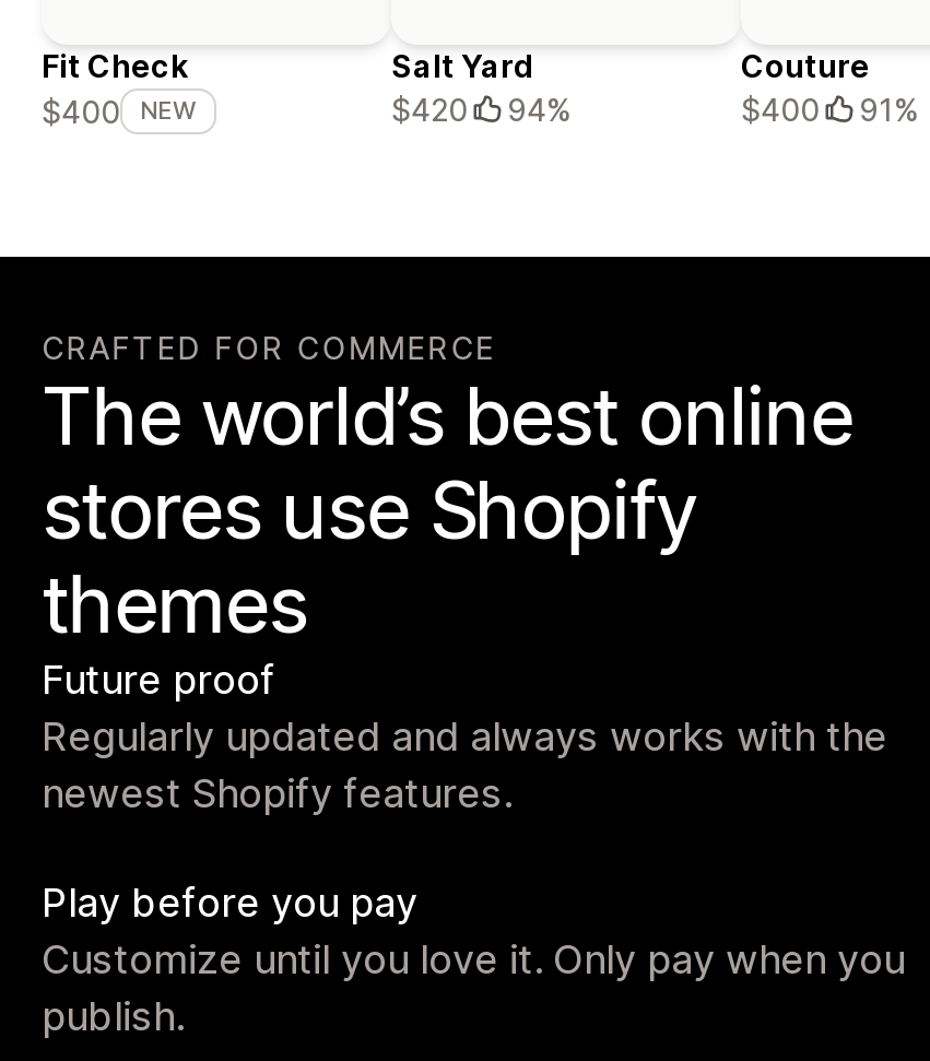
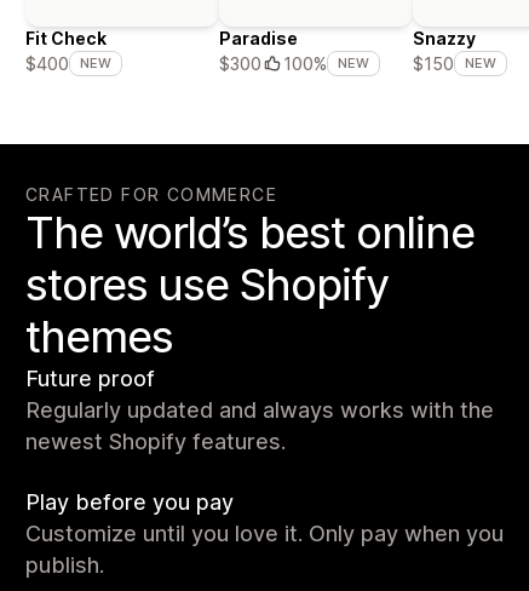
- Salt Yard
- $420
- 94%
+ Paradise
+ $300
+ 100%
+ NEW

- Couture
- $400
- 91%
+ Snazzy
+ $150
+ NEW
